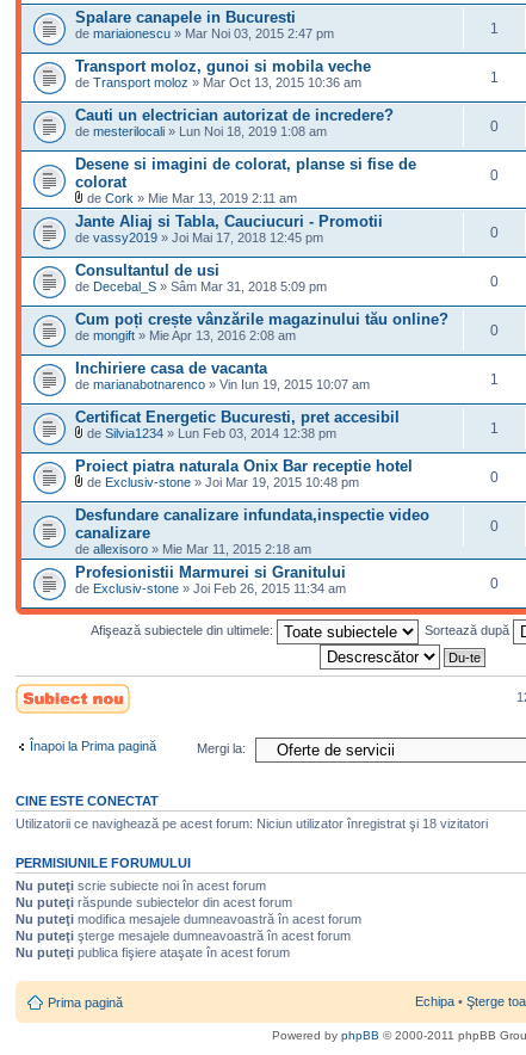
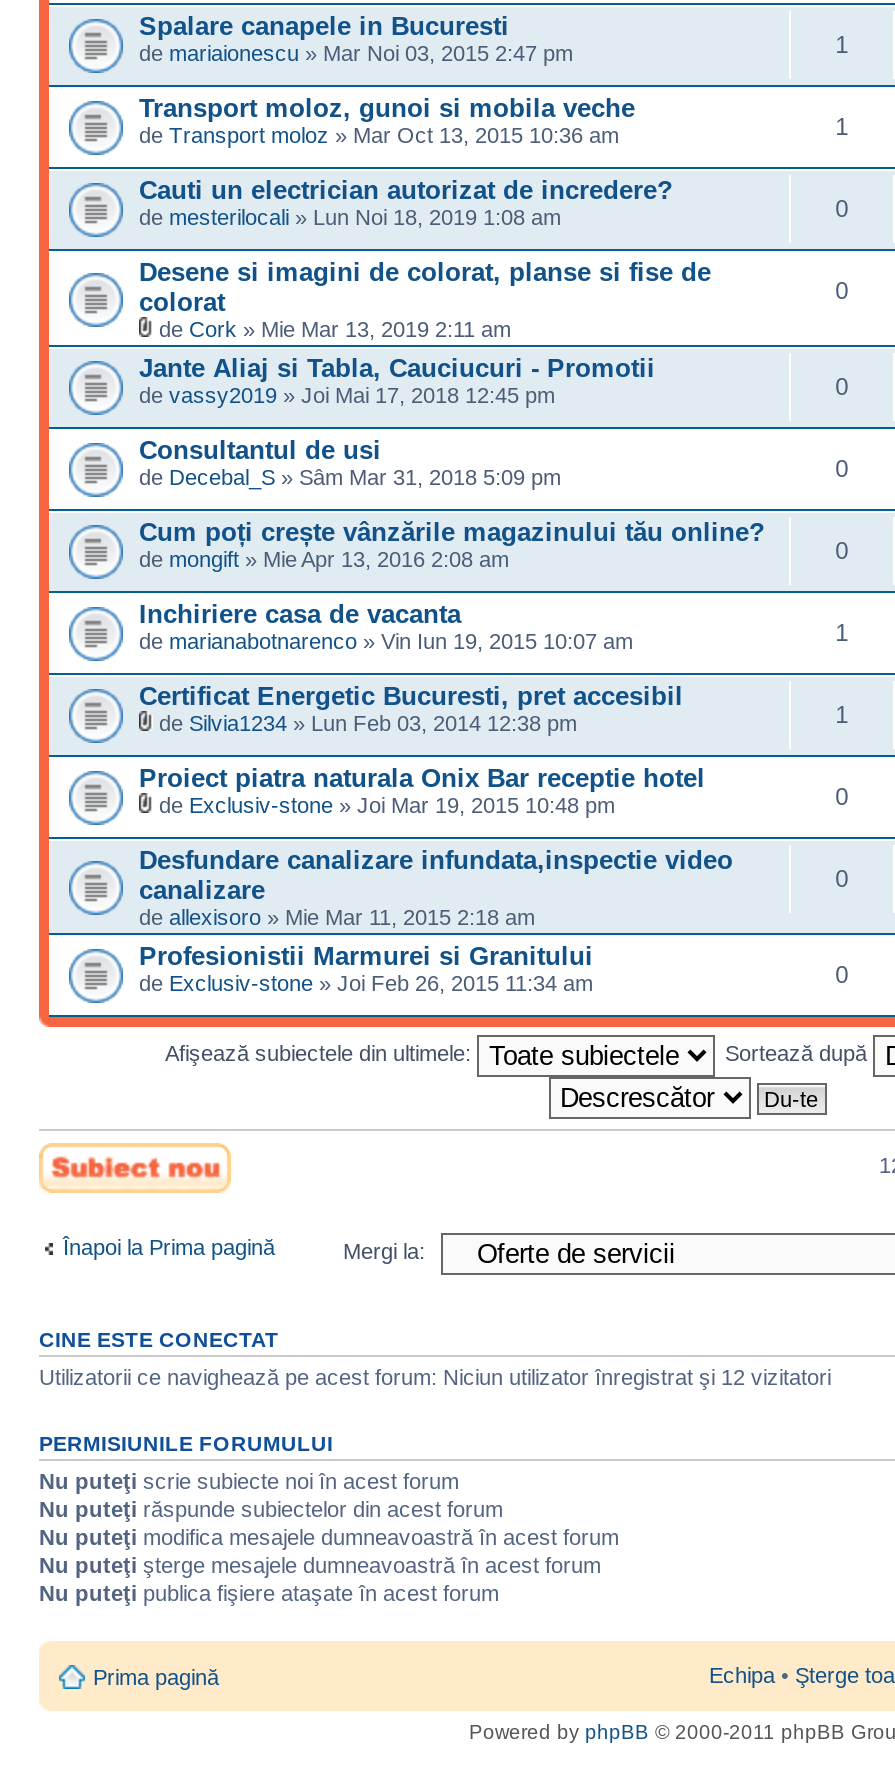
- Utilizatorii ce navighează pe acest forum: Niciun utilizator înregistrat şi 18 vizitatori
+ Utilizatorii ce navighează pe acest forum: Niciun utilizator înregistrat şi 12 vizitatori
